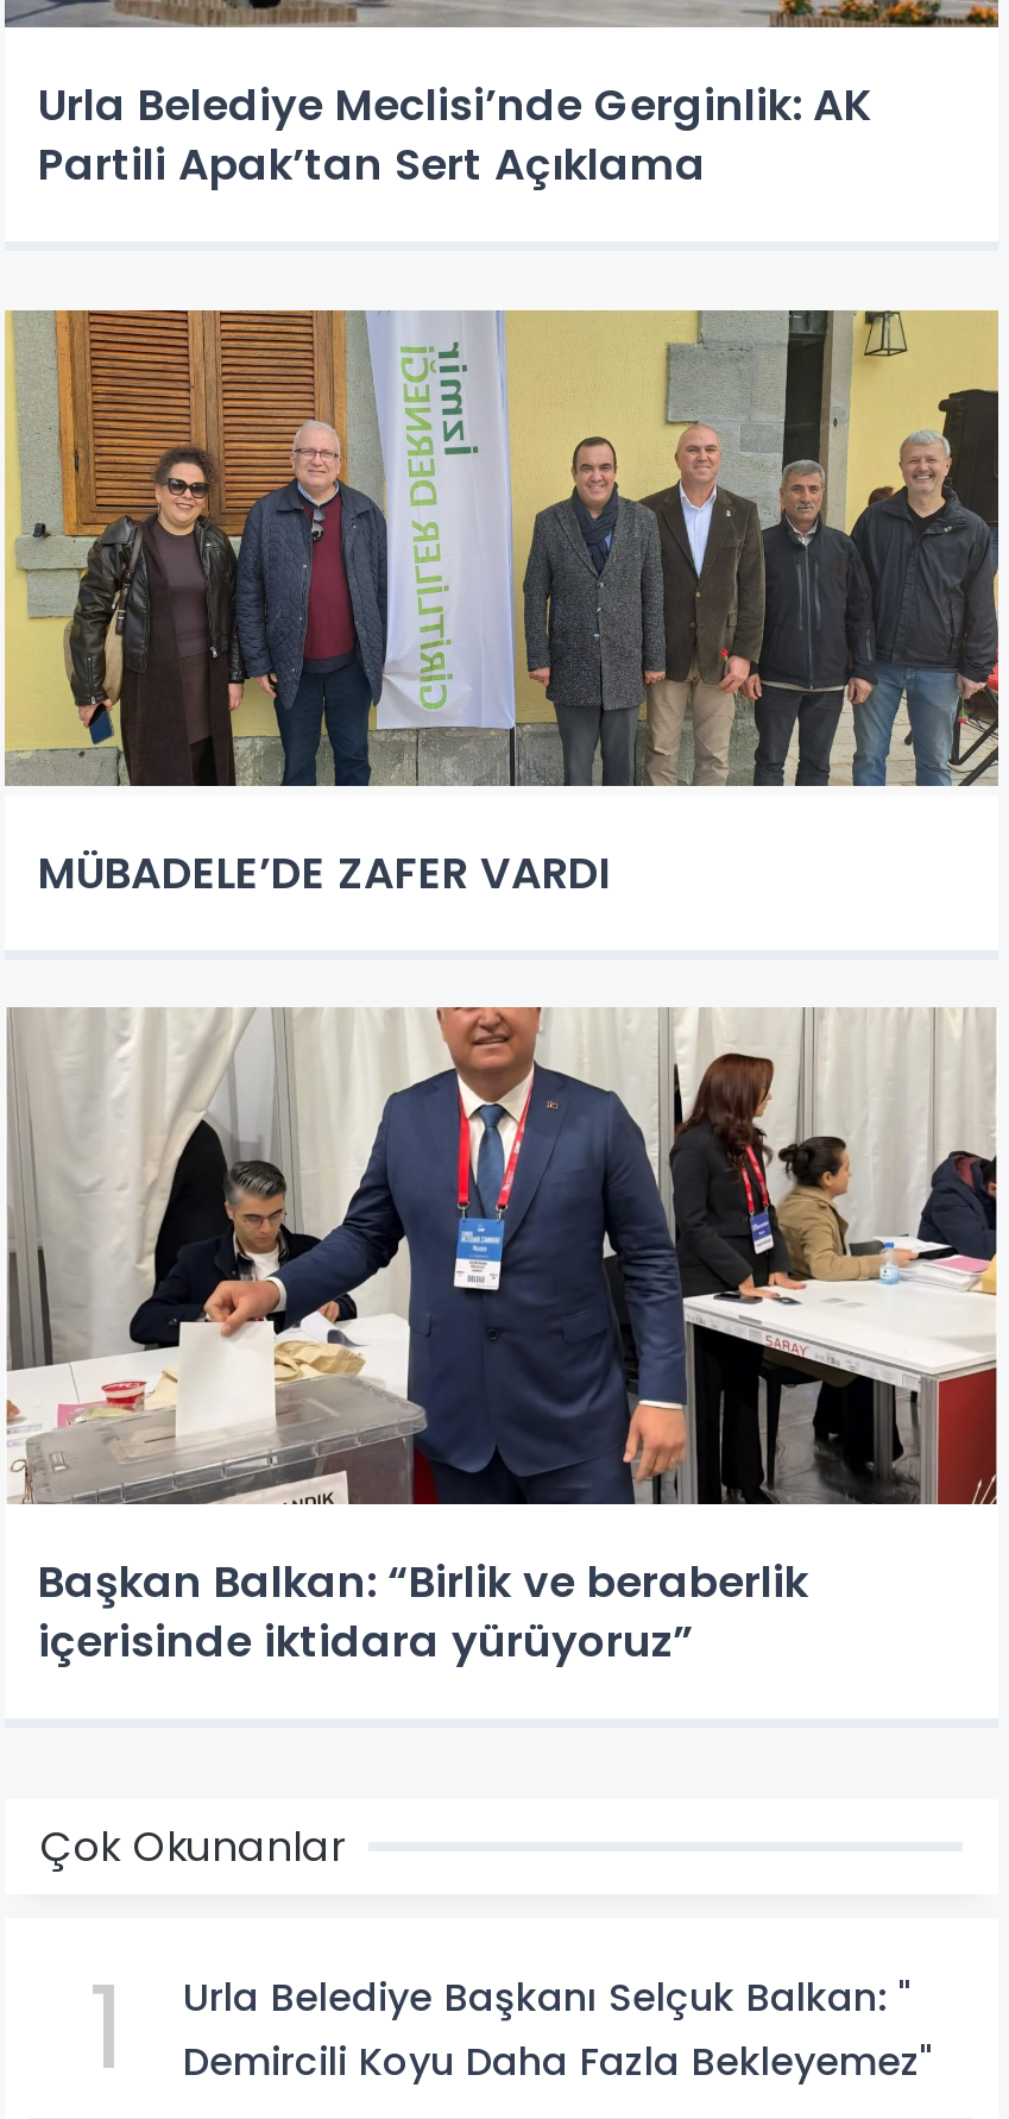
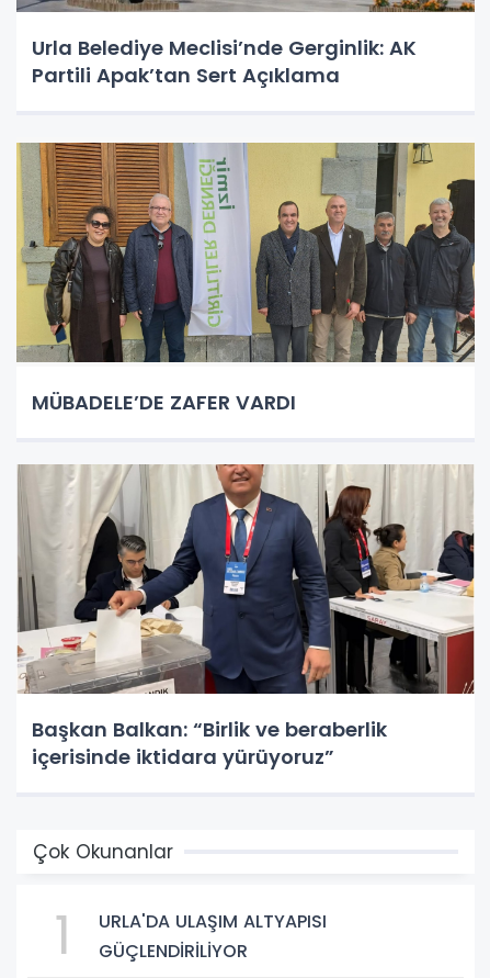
- Urla Belediye Başkanı Selçuk Balkan: "
- Demircili Koyu Daha Fazla Bekleyemez"
+ URLA'DA ULAŞIM ALTYAPISI
+ GÜÇLENDİRİLİYOR
